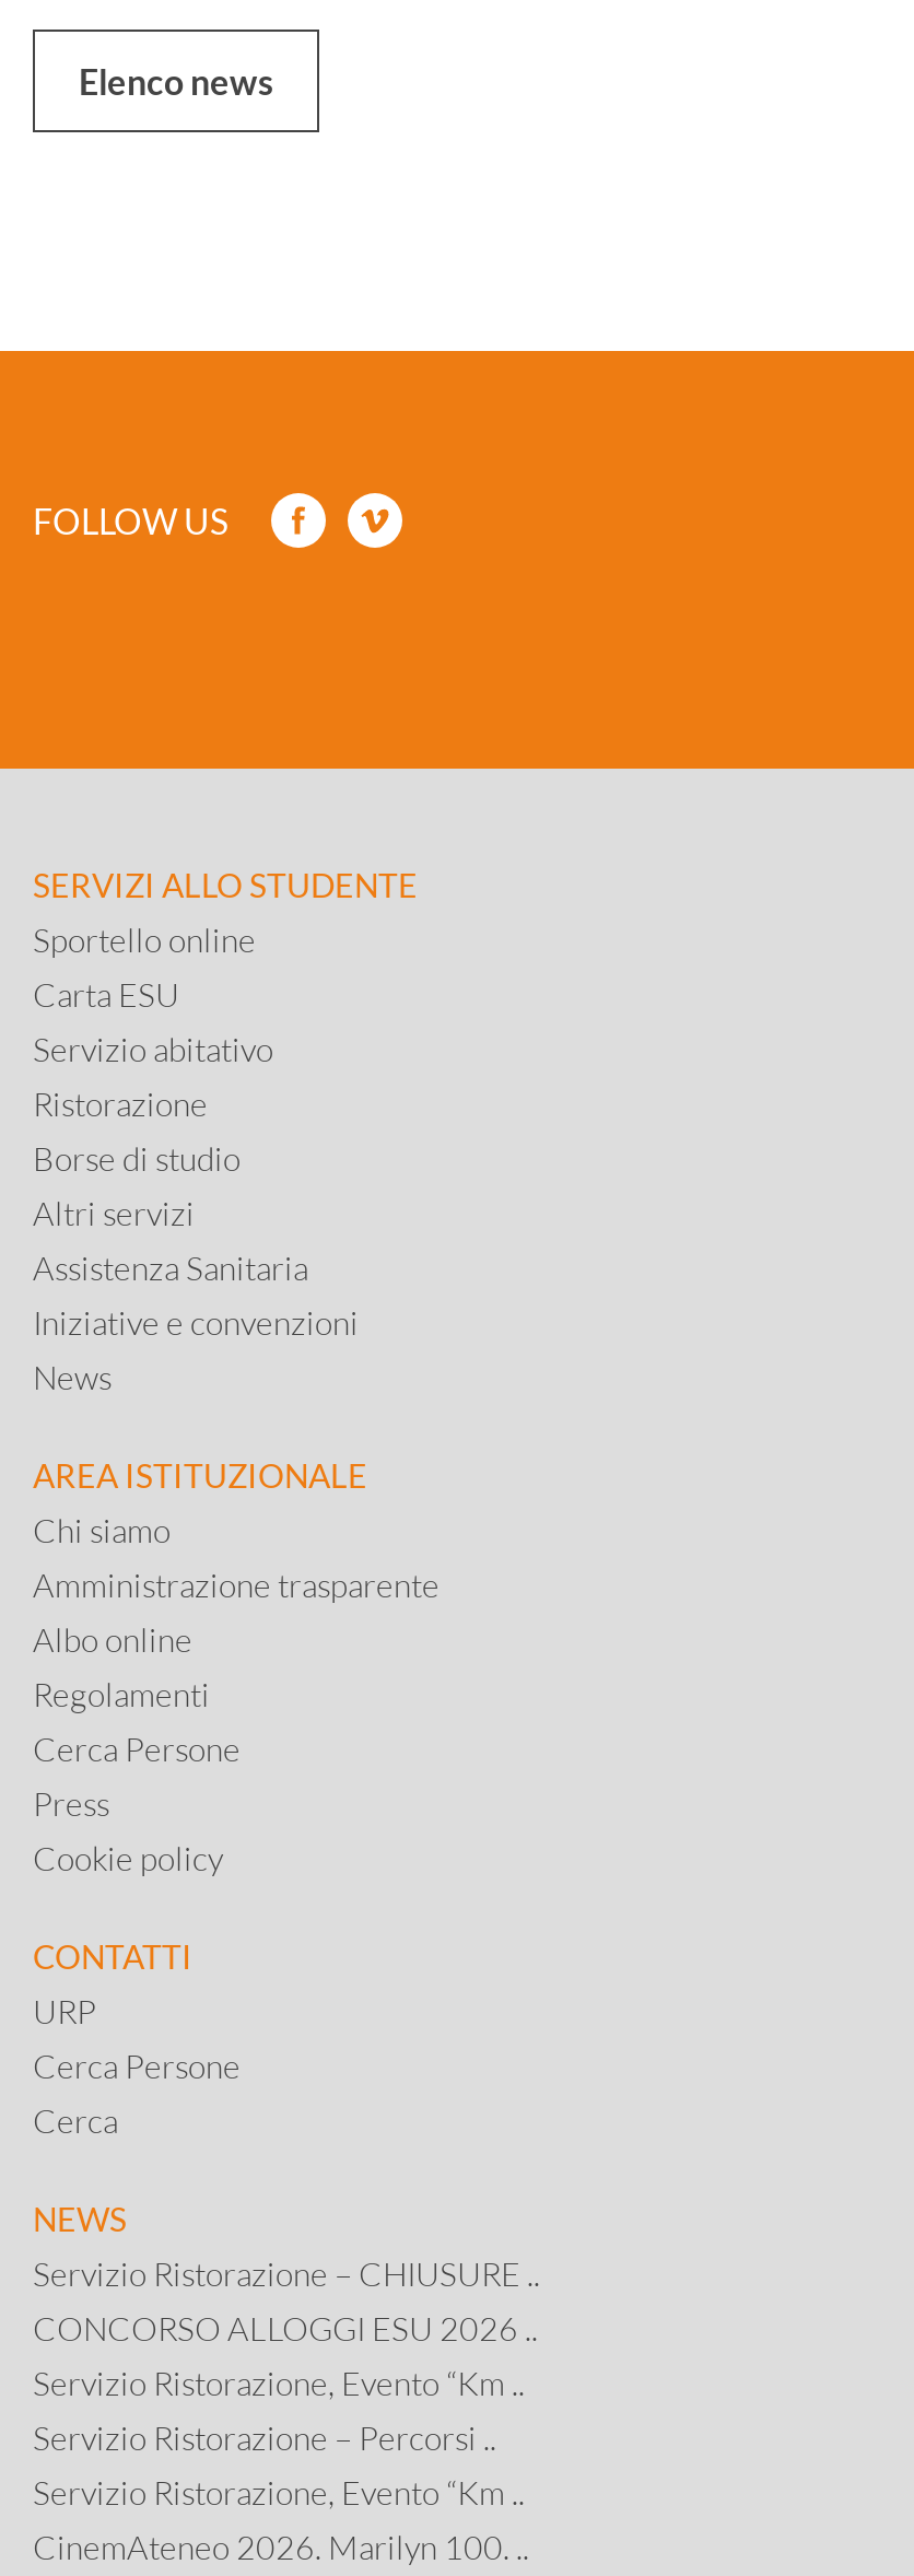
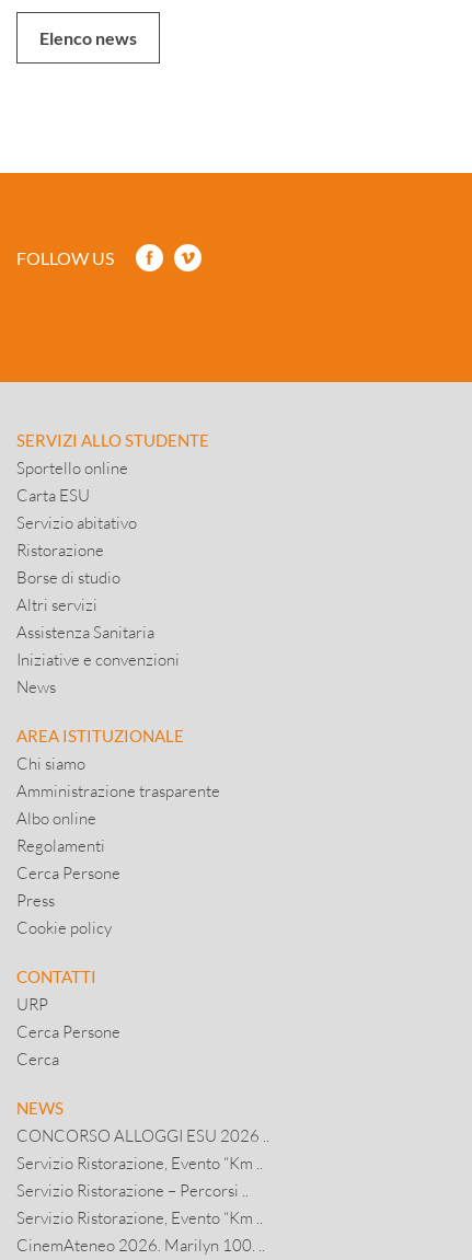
- Servizio Ristorazione – CHIUSURE ..
